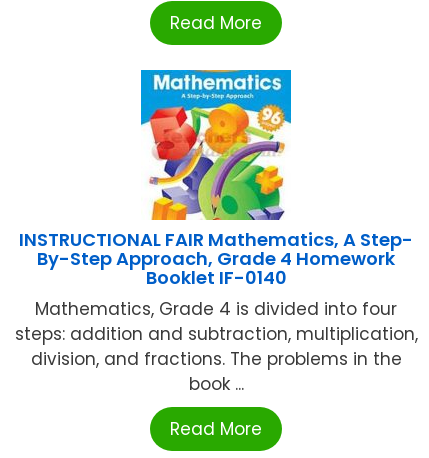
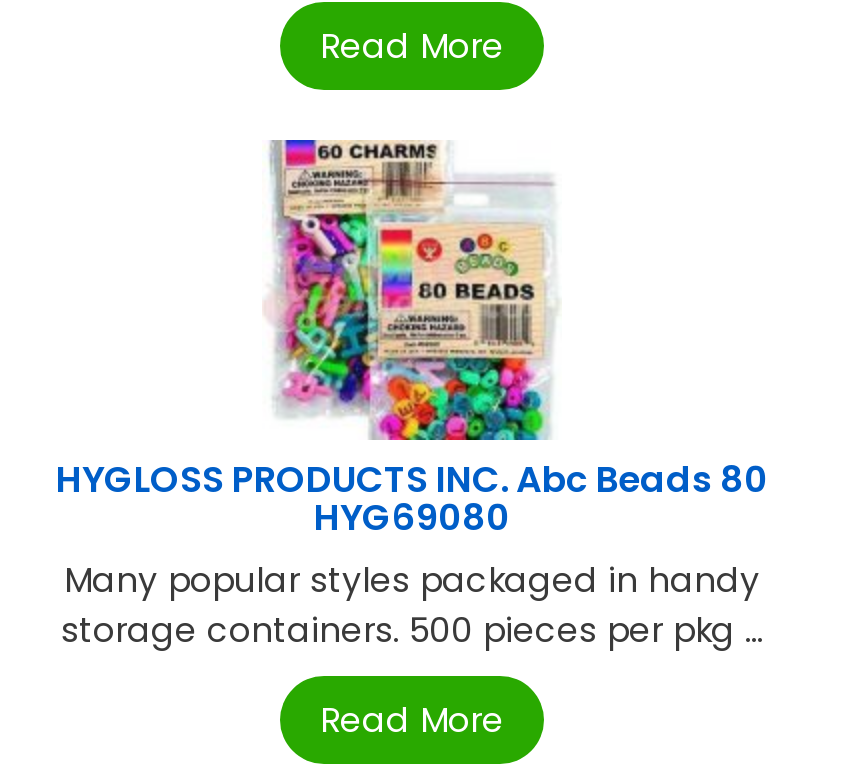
- [image]
+ [image]

- INSTRUCTIONAL FAIR Mathematics, A Step-
- By-Step Approach, Grade 4 Homework
- Booklet IF-0140
- Mathematics, Grade 4 is divided into four
- steps: addition and subtraction, multiplication,
- division, and fractions. The problems in the
- book ...
+ HYGLOSS PRODUCTS INC. Abc Beads 80
+ HYG69080
+ Many popular styles packaged in handy
+ storage containers. 500 pieces per pkg ...
